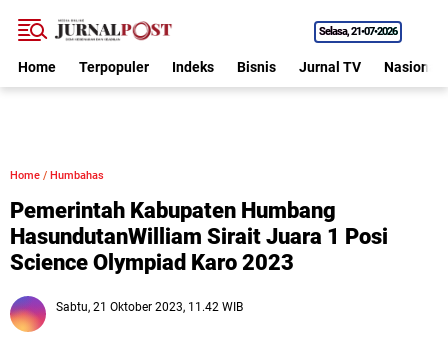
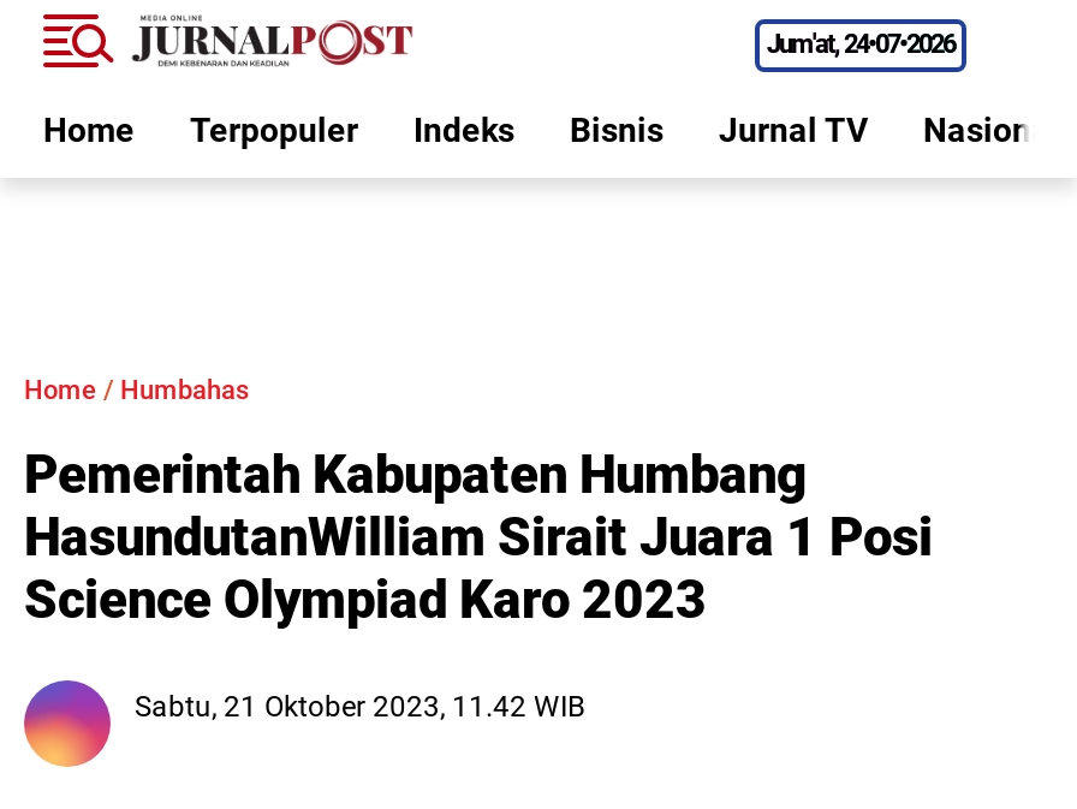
- Selasa 21•07•2026
+ Jum'at 24•07•2026
